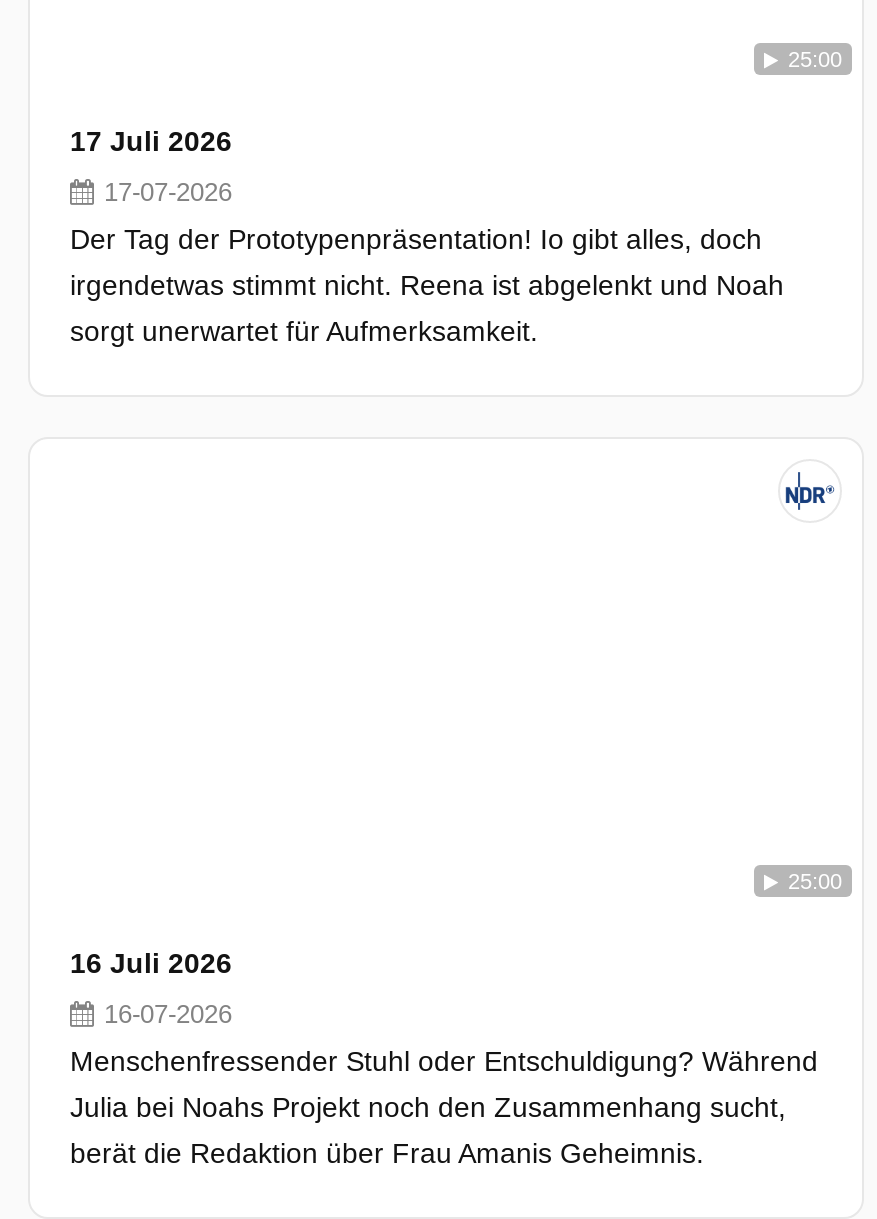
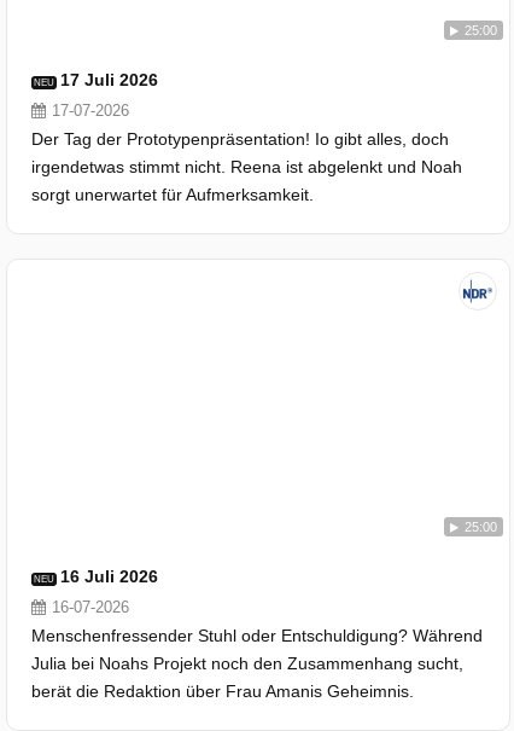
- 17 Juli 2026
+ NEU 17 Juli 2026

- 16 Juli 2026
+ NEU 16 Juli 2026
